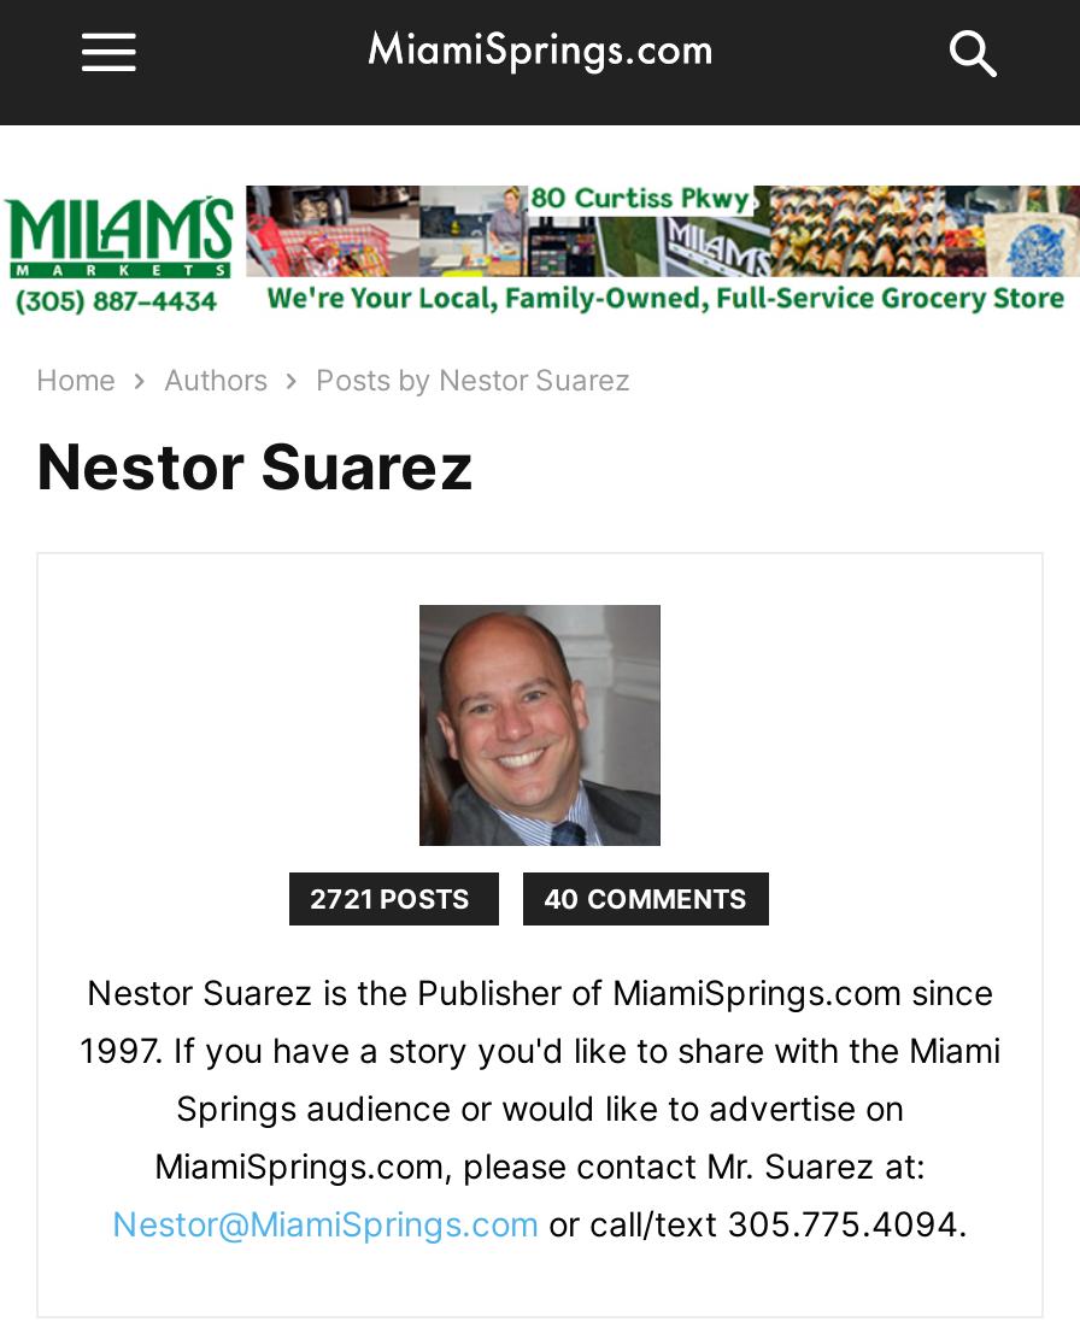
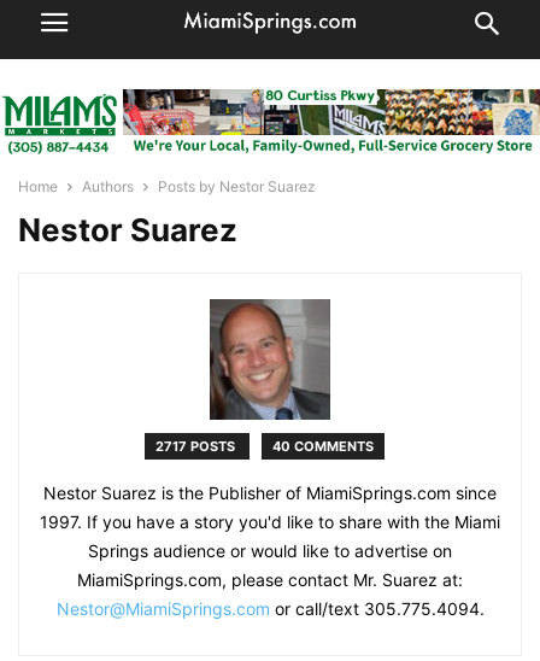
- 2721 POSTS 40 COMMENTS
+ 2717 POSTS 40 COMMENTS
